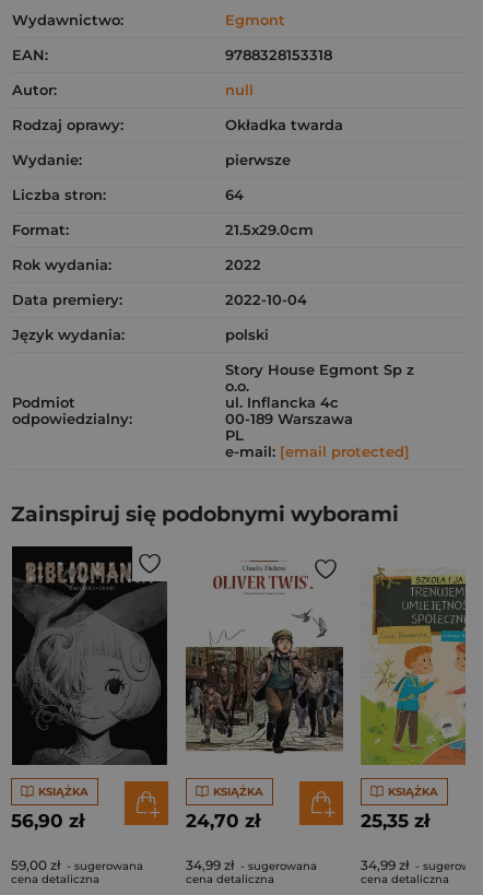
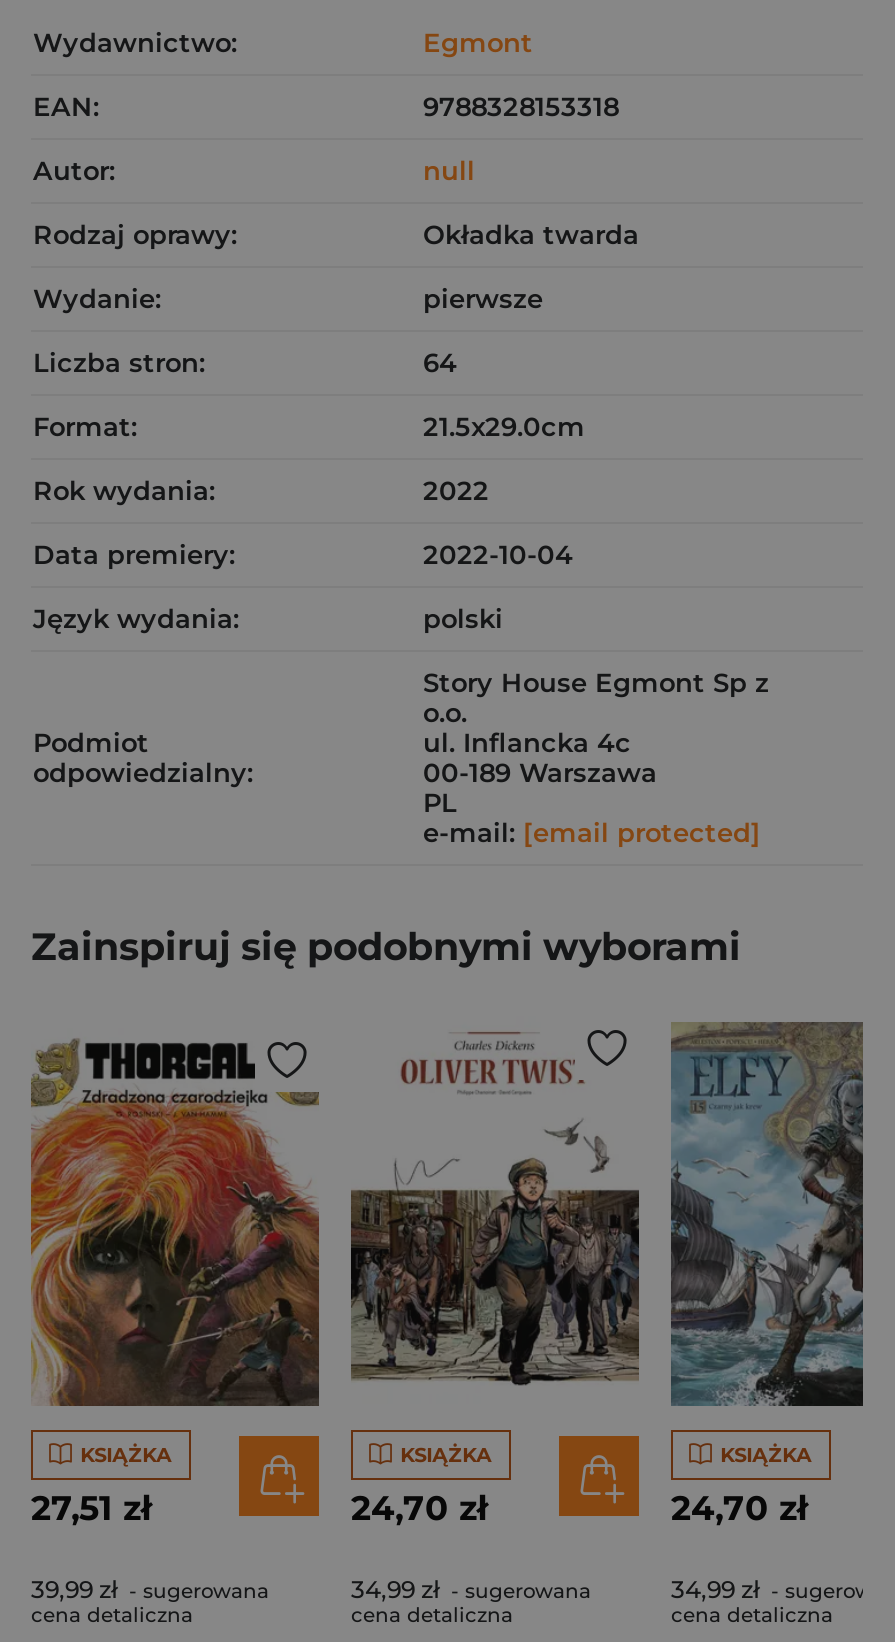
- [image]
- 56,90 zł
+ [image]
+ 27,51 zł

- [image]
- 25,35 zł
+ [image]
+ 24,70 zł

- 59,00 zł - sugerowana
+ 39,99 zł - sugerowana
